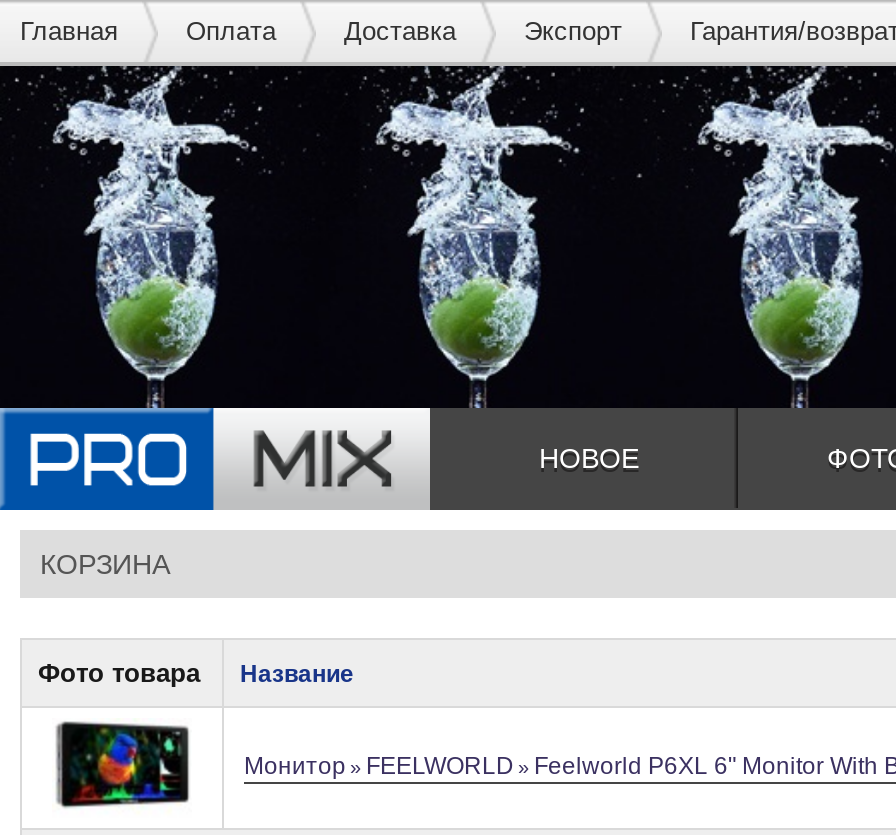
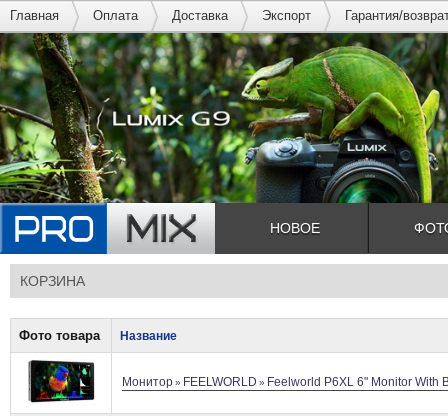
- [image]
+ [image]
